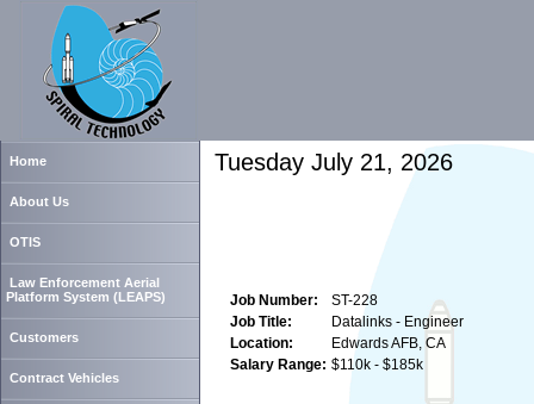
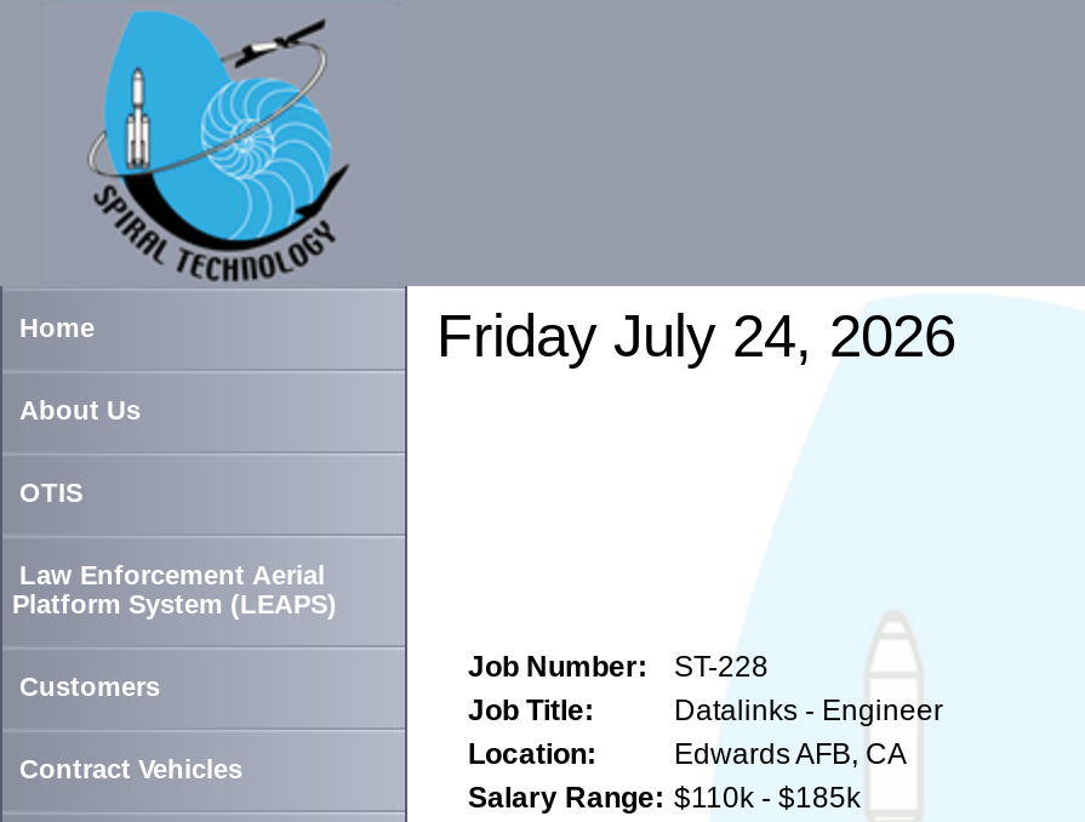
- Tuesday July 21, 2026
+ Friday July 24, 2026

moved down: Job Number: | ST-228 | Job Title: | Datalinks - Engineer | Location: | Edwards AFB, CA | Salary Range: $110k - $185k
